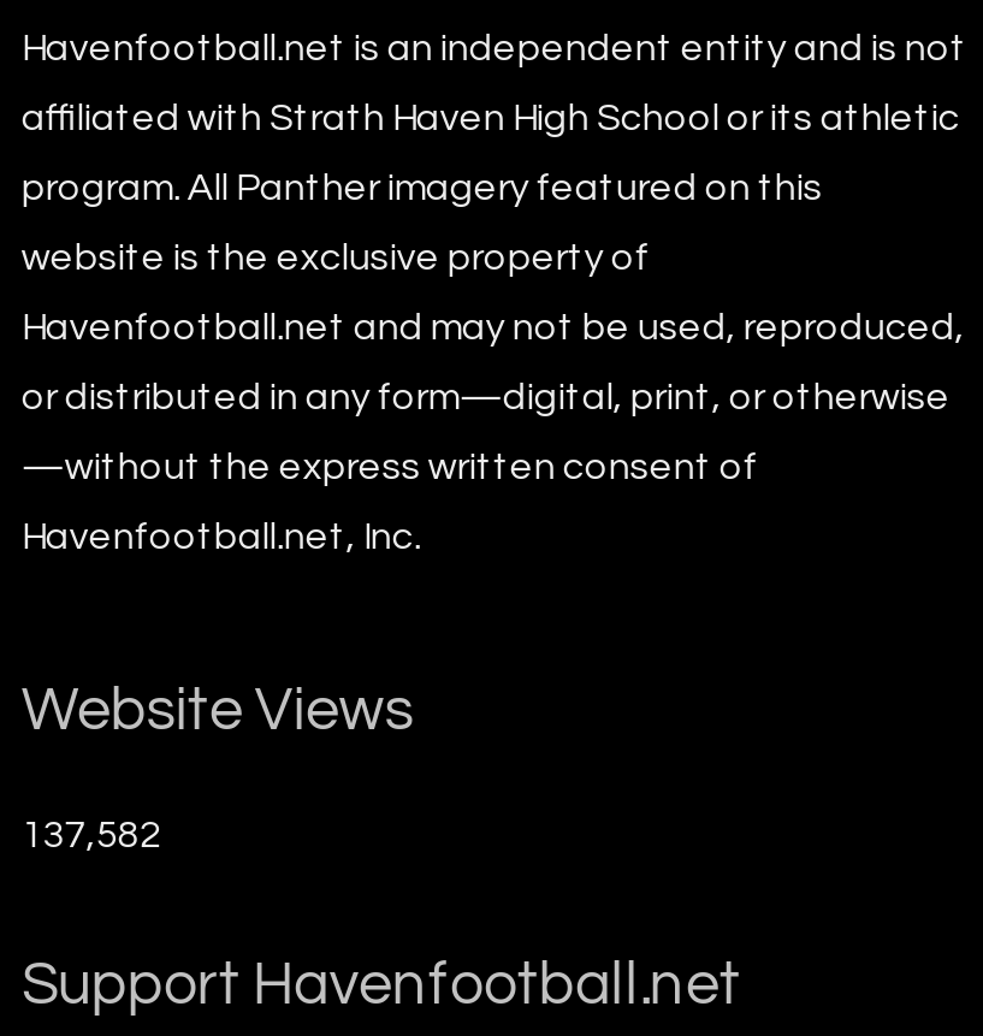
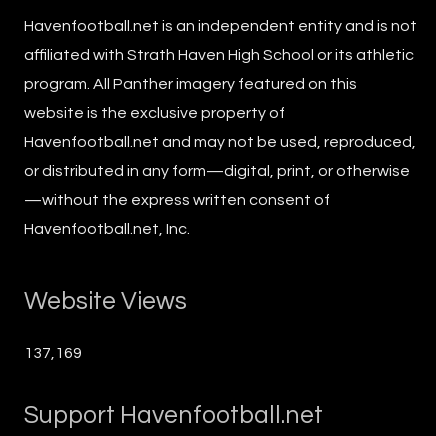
- 137,582
+ 137,169
